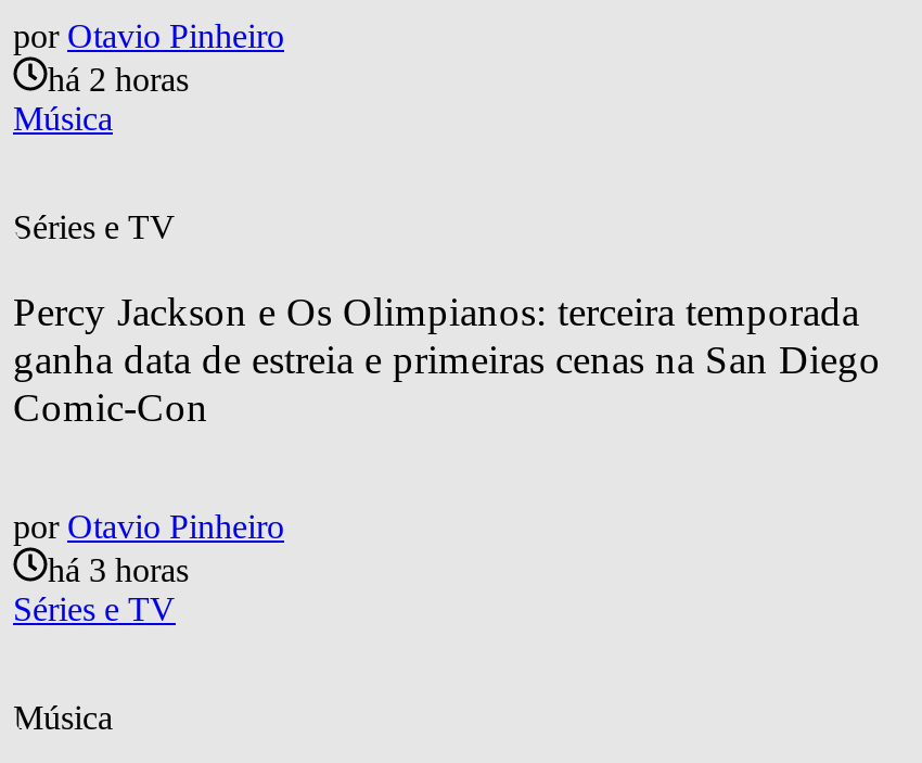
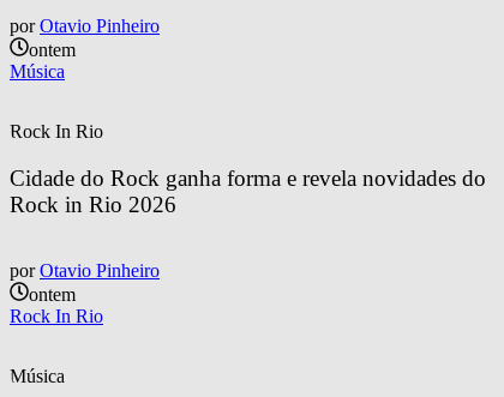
- há 2 horas
+ ontem

- Séries e TV
+ Rock In Rio

- Percy Jackson e Os Olimpianos: terceira temporada
- ganha data de estreia e primeiras cenas na San Diego
- Comic-Con
+ Cidade do Rock ganha forma e revela novidades do
+ Rock in Rio 2026

- há 3 horas
- Séries e TV
+ ontem
+ Rock In Rio
